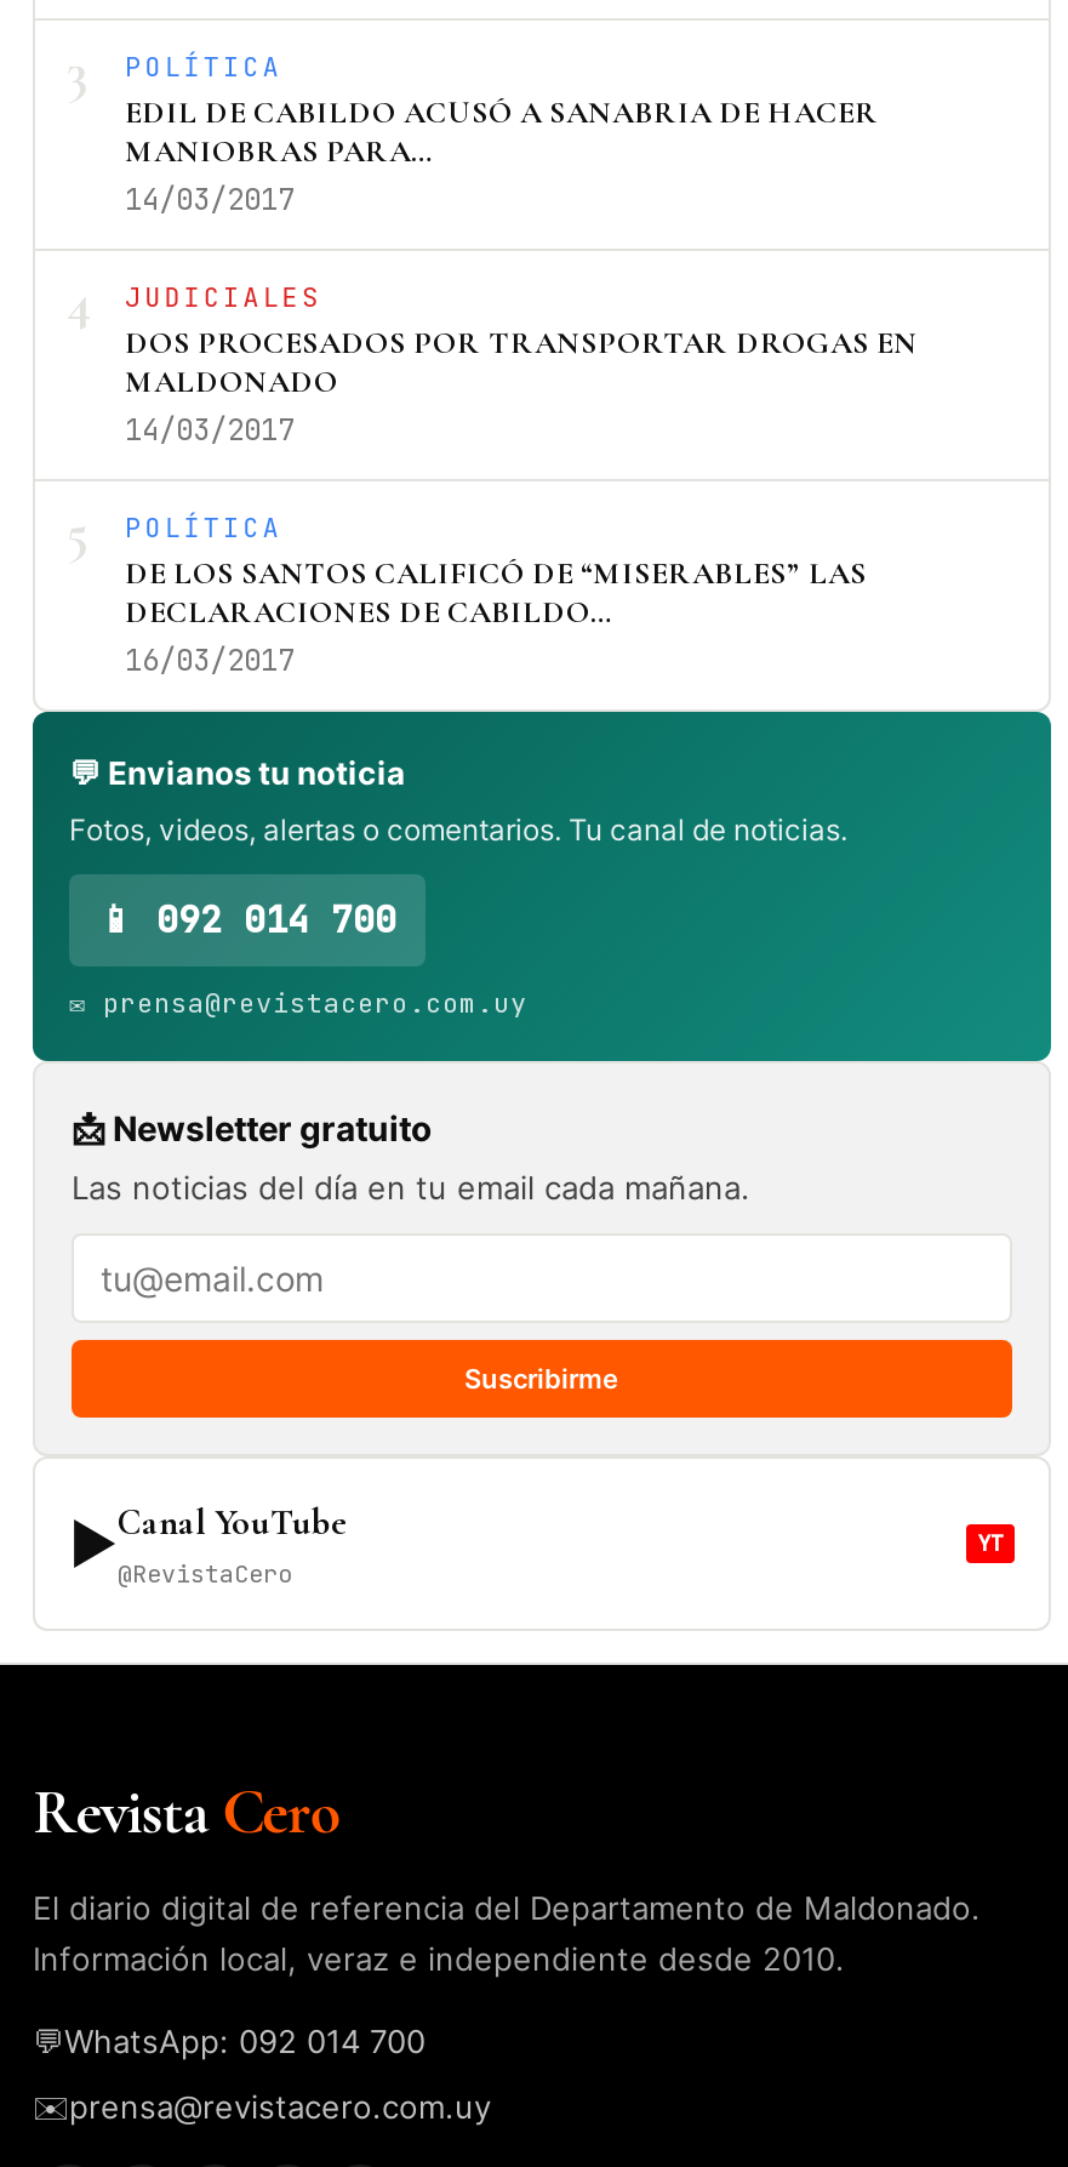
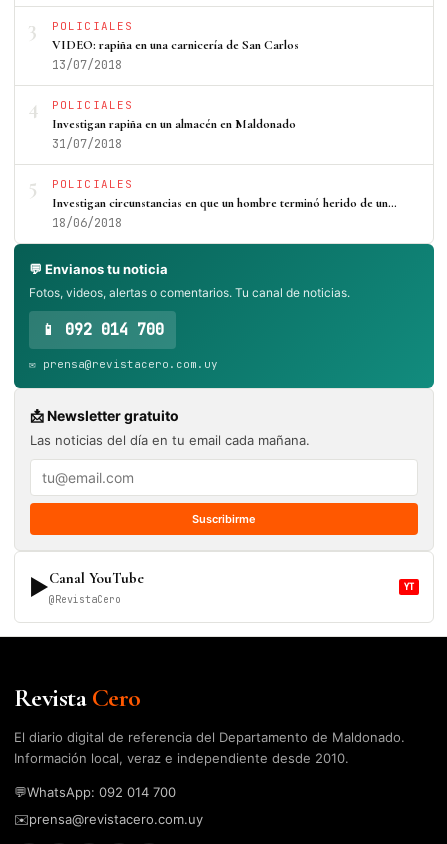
- POLÍTICA
- EDIL DE CABILDO ACUSÓ A SANABRIA DE HACER
- MANIOBRAS PARA…
- 14/03/2017
+ POLICIALES
+ VIDEO: rapiña en una carnicería de San Carlos
+ 13/07/2018

- JUDICIALES
- DOS PROCESADOS POR TRANSPORTAR DROGAS EN
- MALDONADO
- 14/03/2017
+ POLICIALES
+ Investigan rapiña en un almacén en Maldonado
+ 31/07/2018

- POLÍTICA
- DE LOS SANTOS CALIFICÓ DE “MISERABLES” LAS
- DECLARACIONES DE CABILDO…
- 16/03/2017
+ POLICIALES
+ Investigan circunstancias en que un hombre terminó herido de un…
+ 18/06/2018
